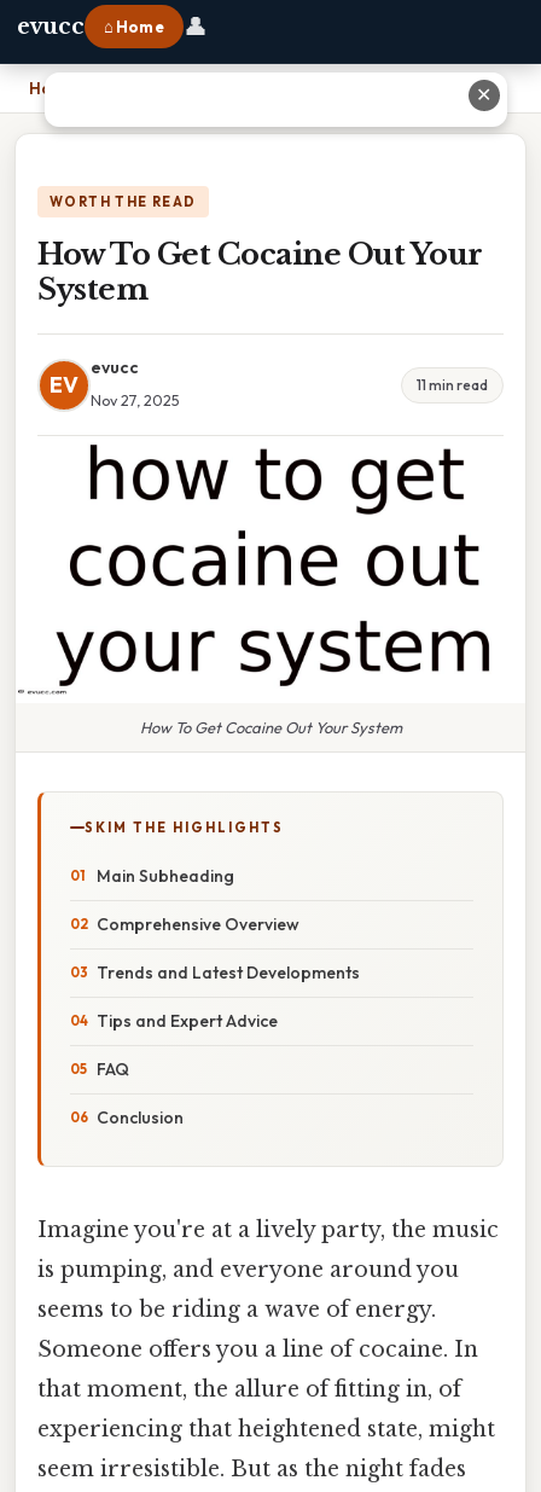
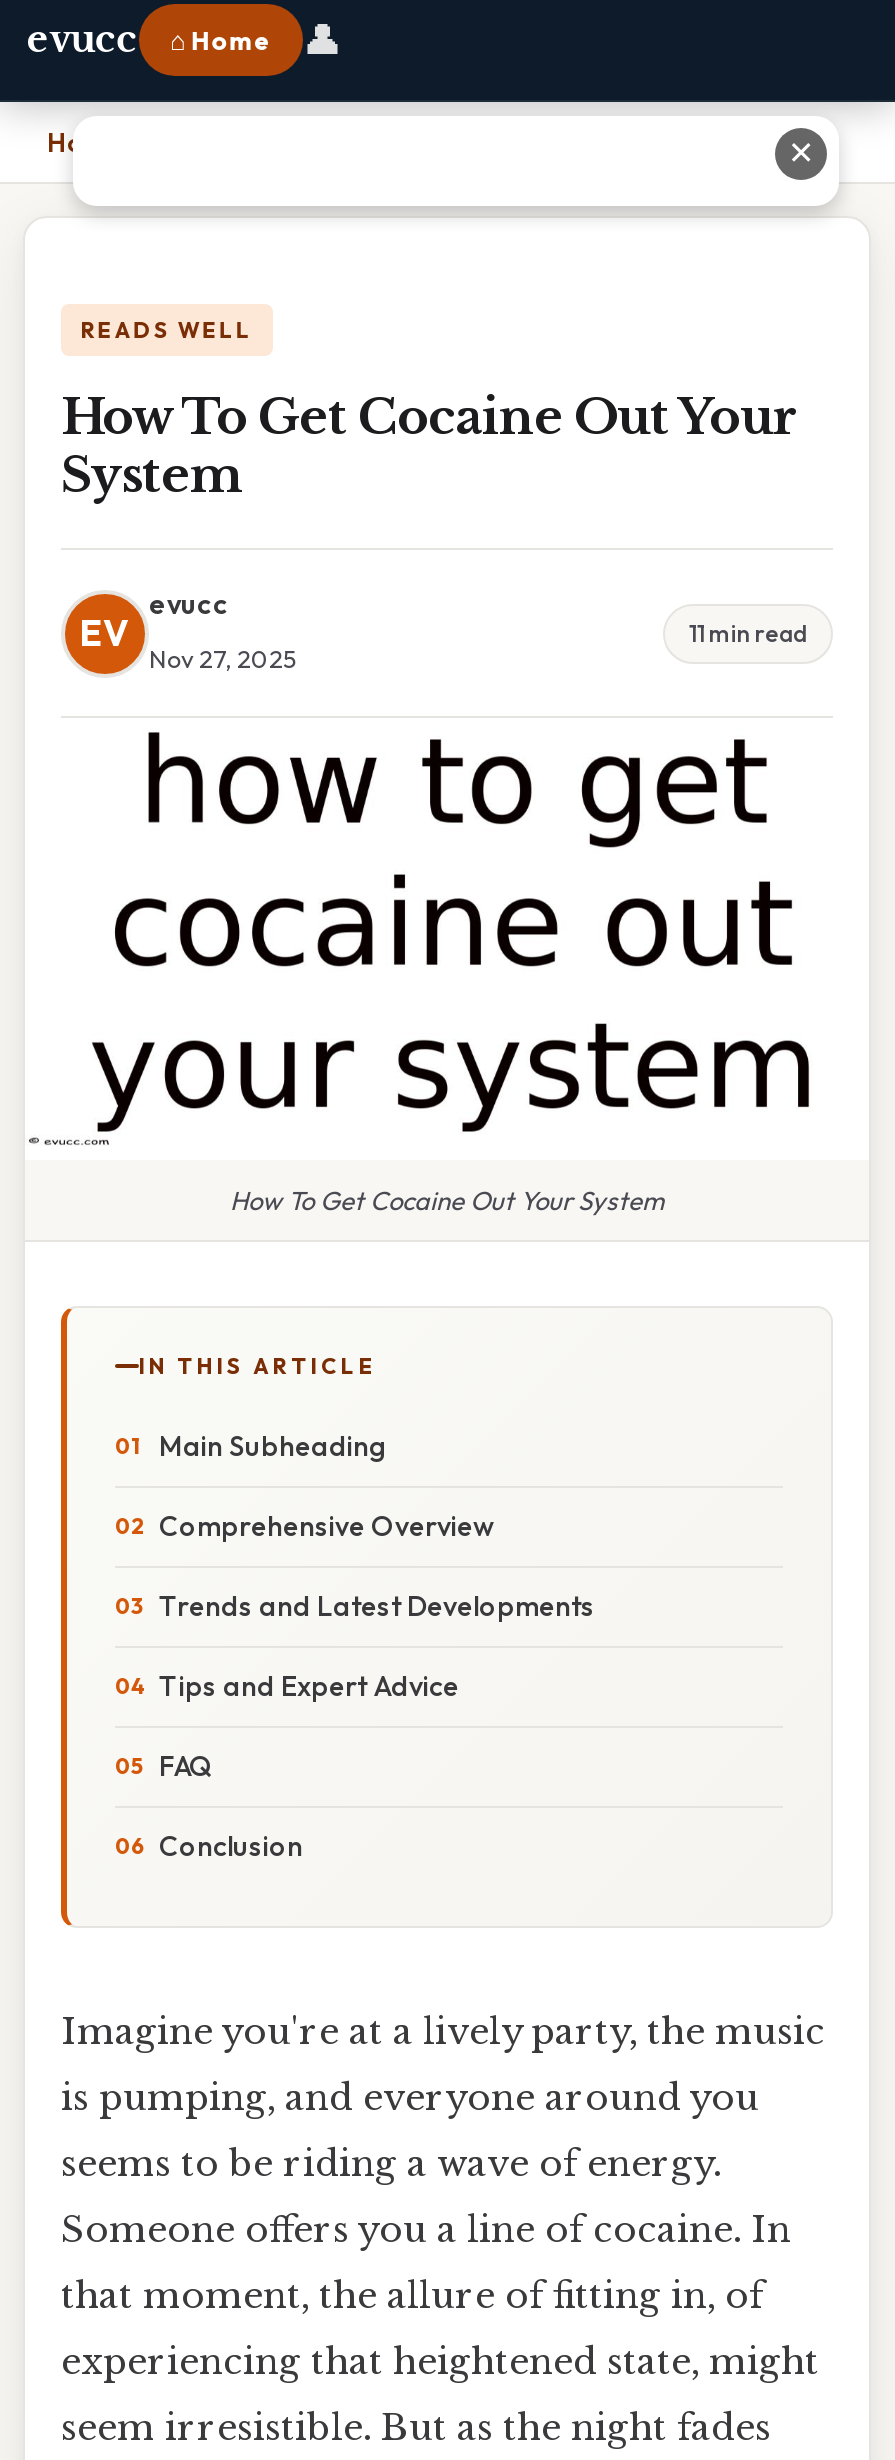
- WORTH THE READ
+ READS WELL

- SKIM THE HIGHLIGHTS
+ IN THIS ARTICLE
